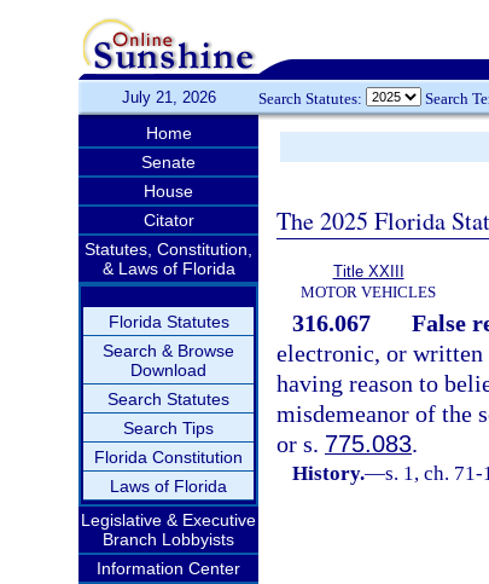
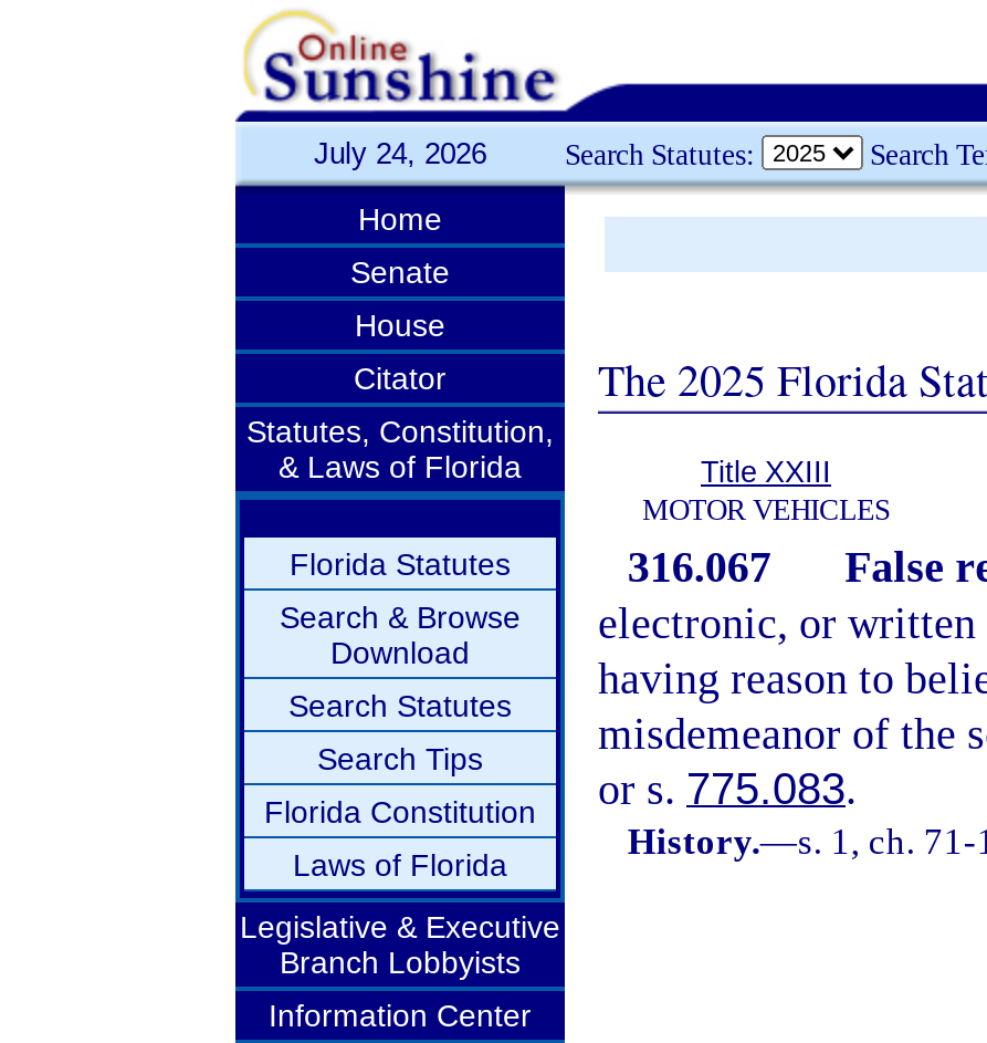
- July 21, 2026
+ July 24, 2026
